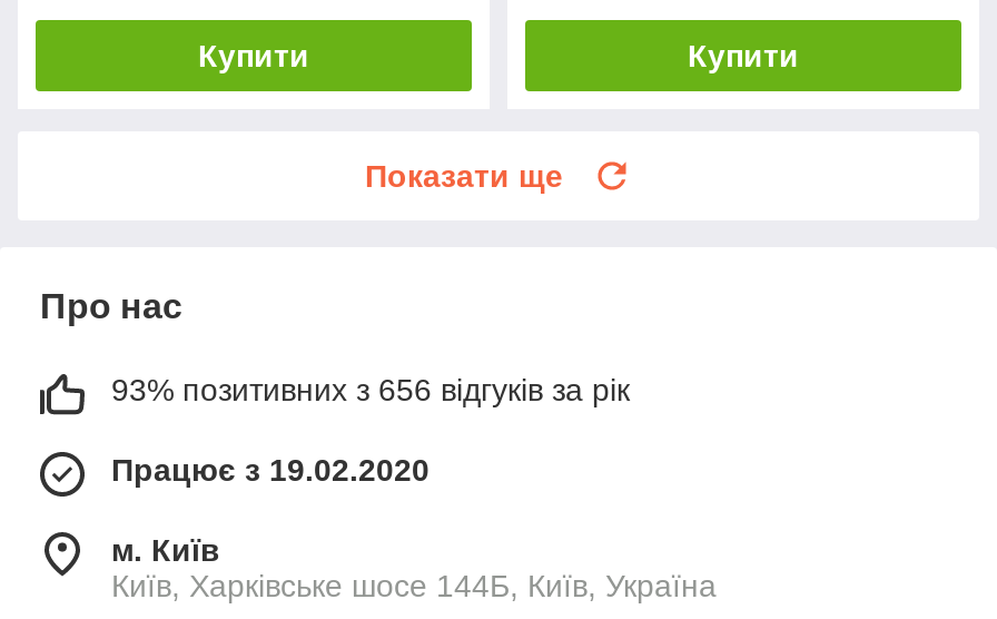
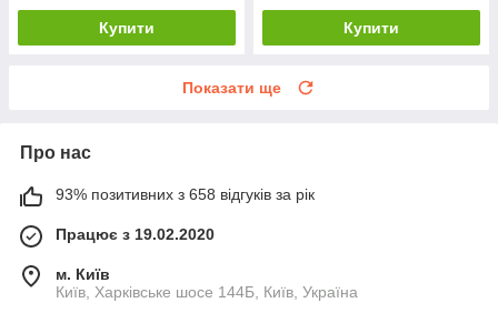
- 93% позитивних з 656 відгуків за рік
+ 93% позитивних з 658 відгуків за рік
